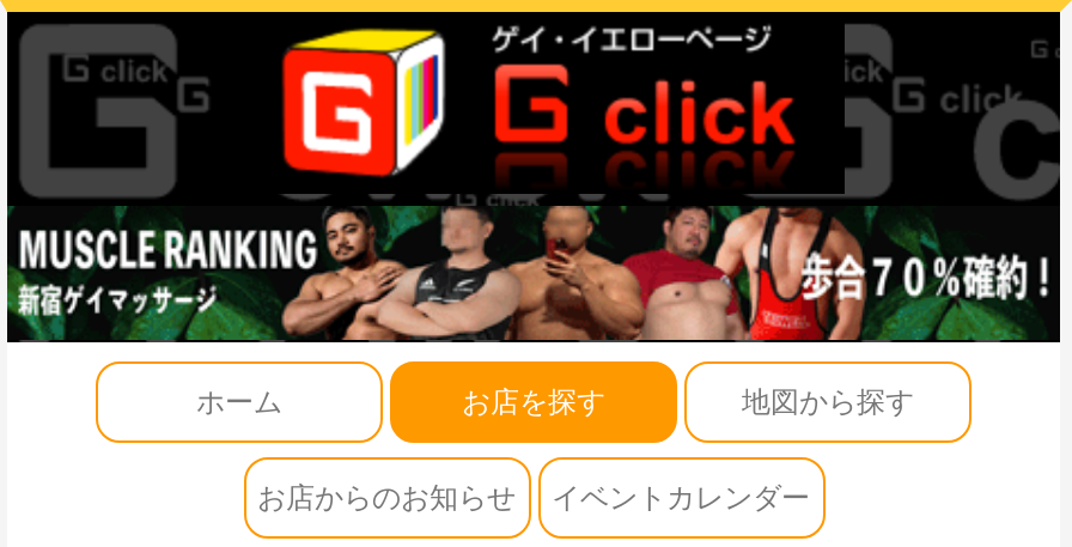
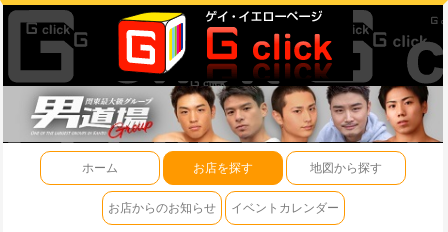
- [image]
+ [image]
